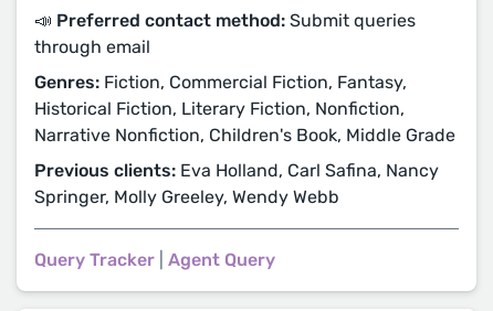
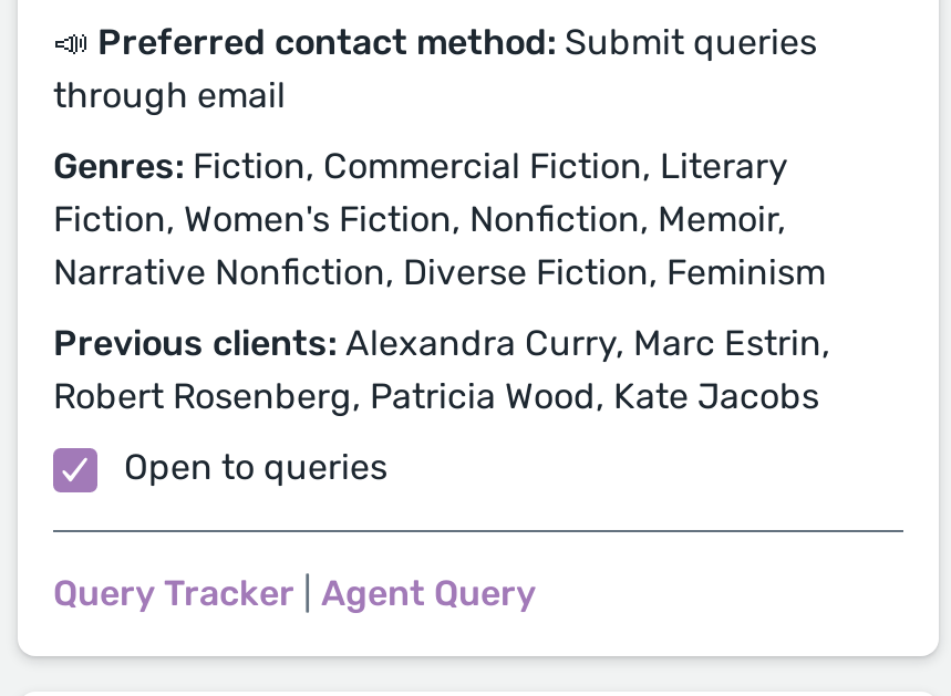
- Genres: Fiction, Commercial Fiction, Fantasy,
- Historical Fiction, Literary Fiction, Nonfiction,
- Narrative Nonfiction, Children's Book, Middle Grade
- Previous clients: Eva Holland, Carl Safina, Nancy
- Springer, Molly Greeley, Wendy Webb
+ Genres: Fiction, Commercial Fiction, Literary
+ Fiction, Women's Fiction, Nonfiction, Memoir,
+ Narrative Nonfiction, Diverse Fiction, Feminism
+ Previous clients: Alexandra Curry, Marc Estrin,
+ Robert Rosenberg, Patricia Wood, Kate Jacobs
+ Open to queries
